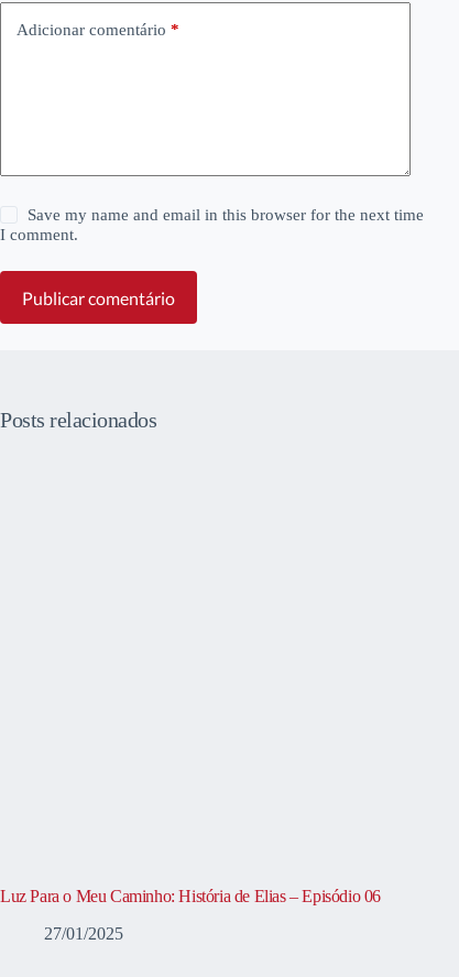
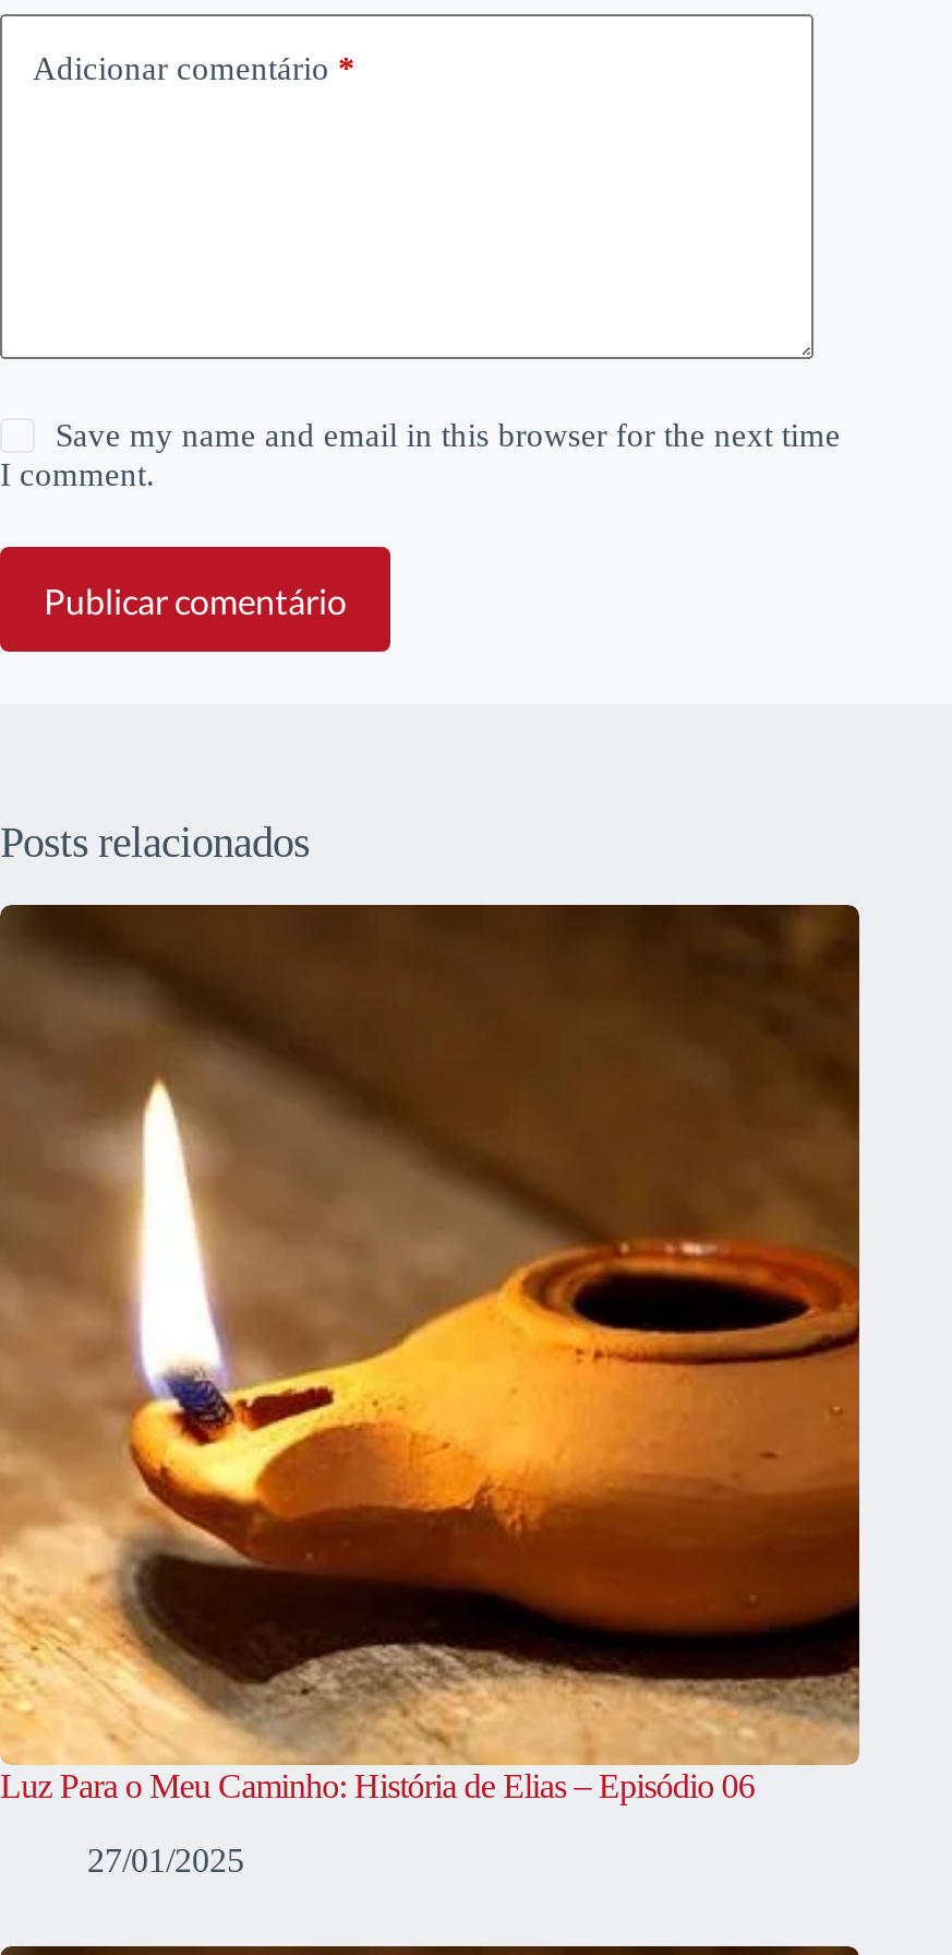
+ [image]
